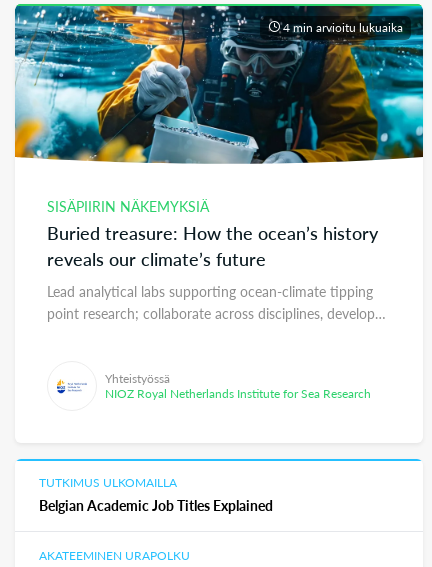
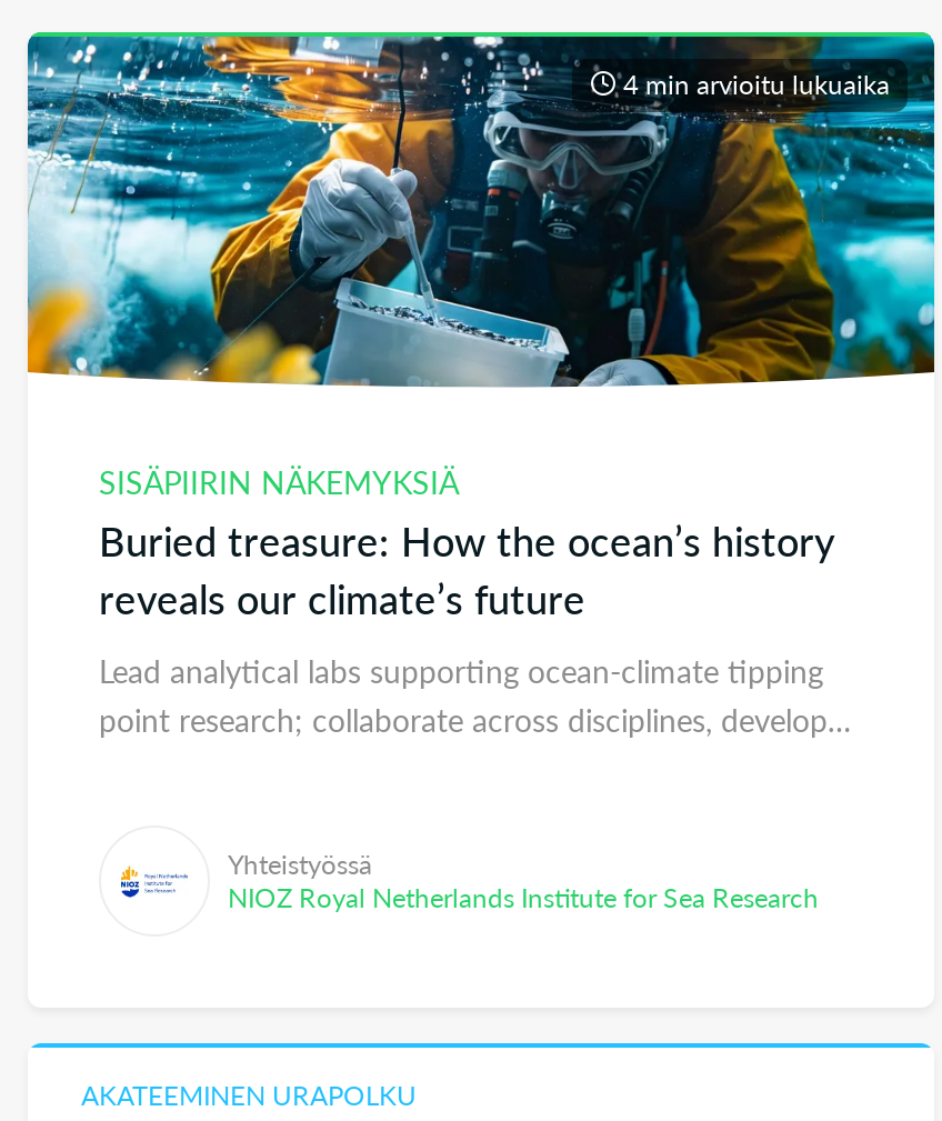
- TUTKIMUS ULKOMAILLA
- Belgian Academic Job Titles Explained
